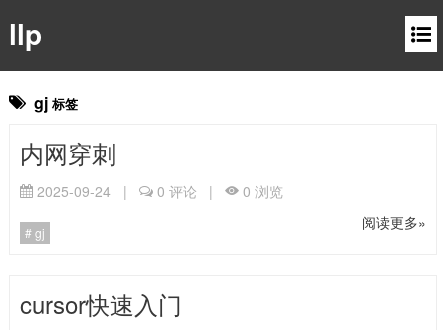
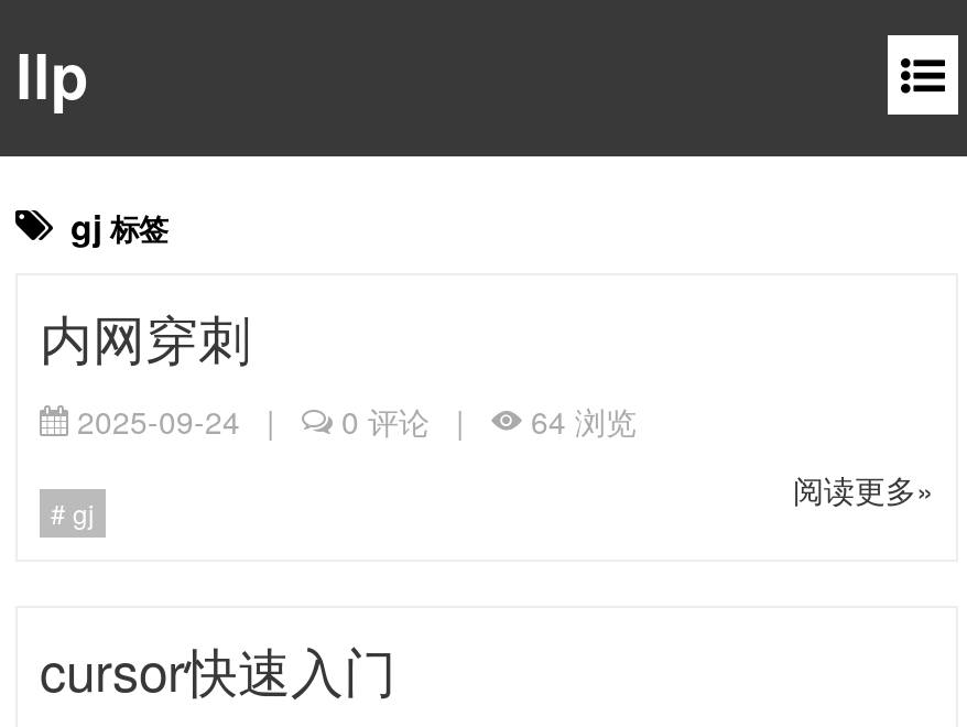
- 0浏览
+ 64浏览
